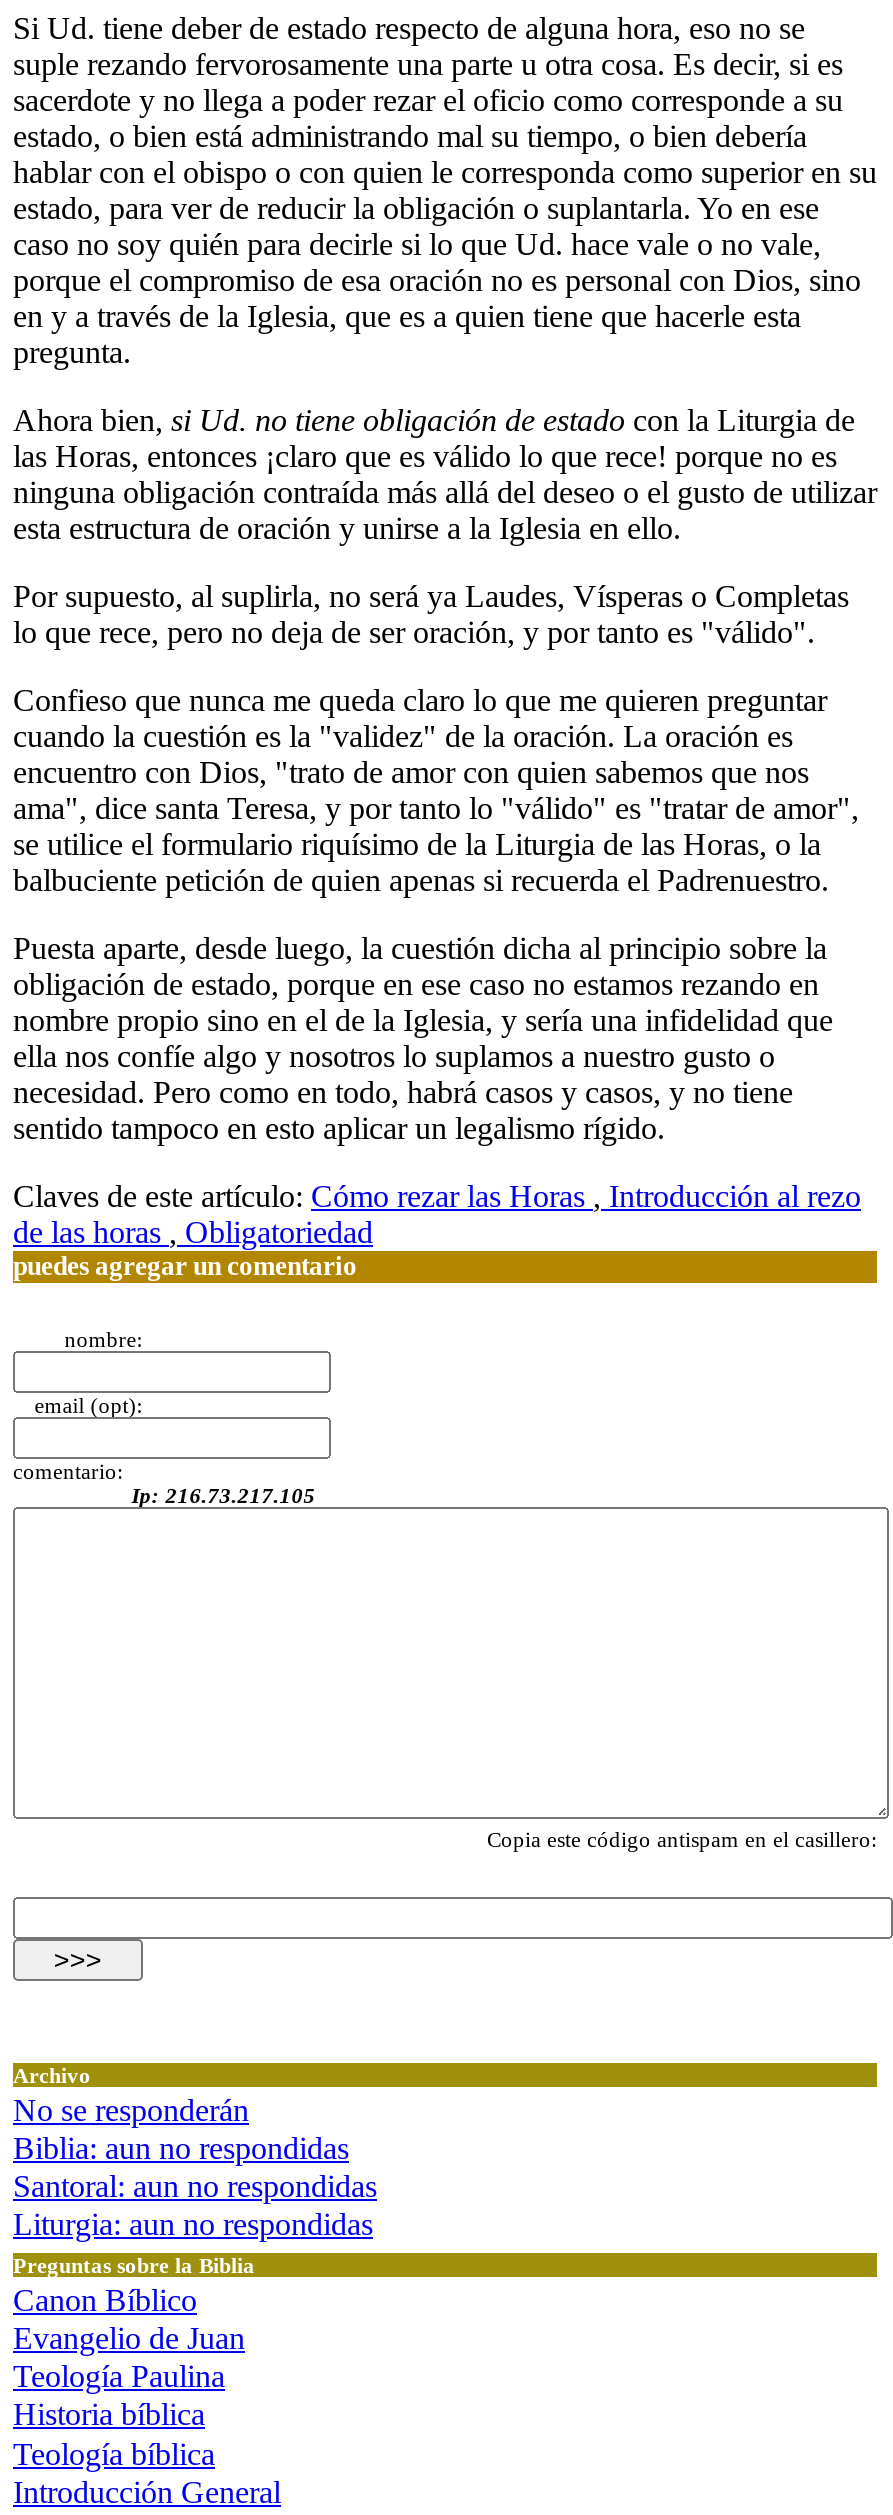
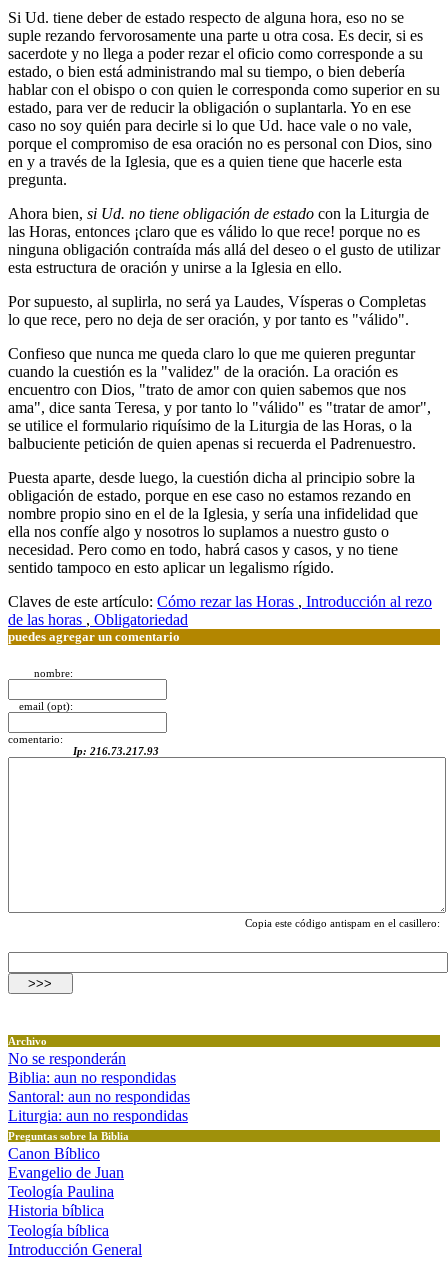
- Ip: 216.73.217.105
+ Ip: 216.73.217.93
